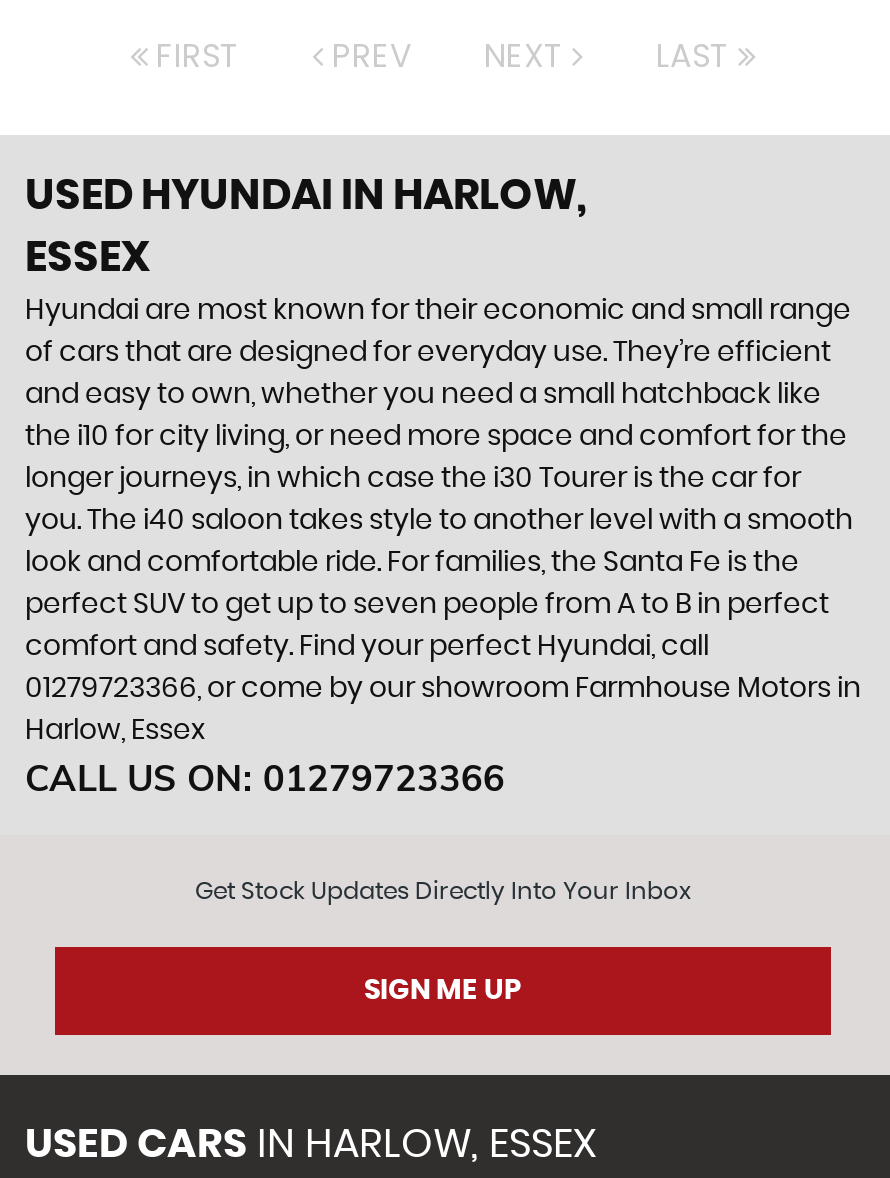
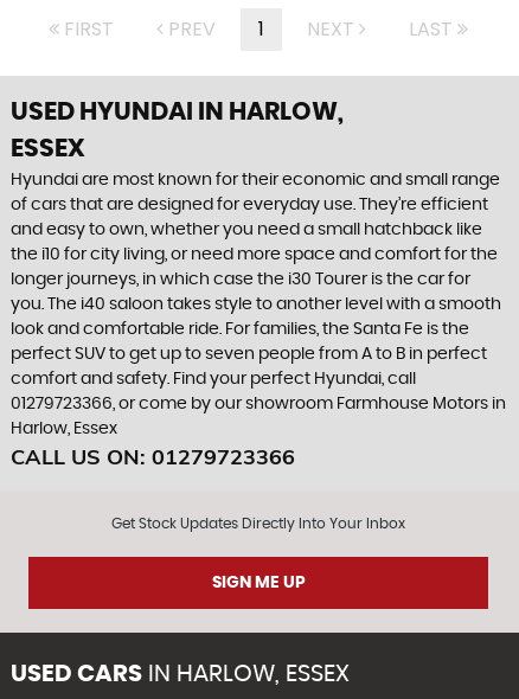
+ 1
